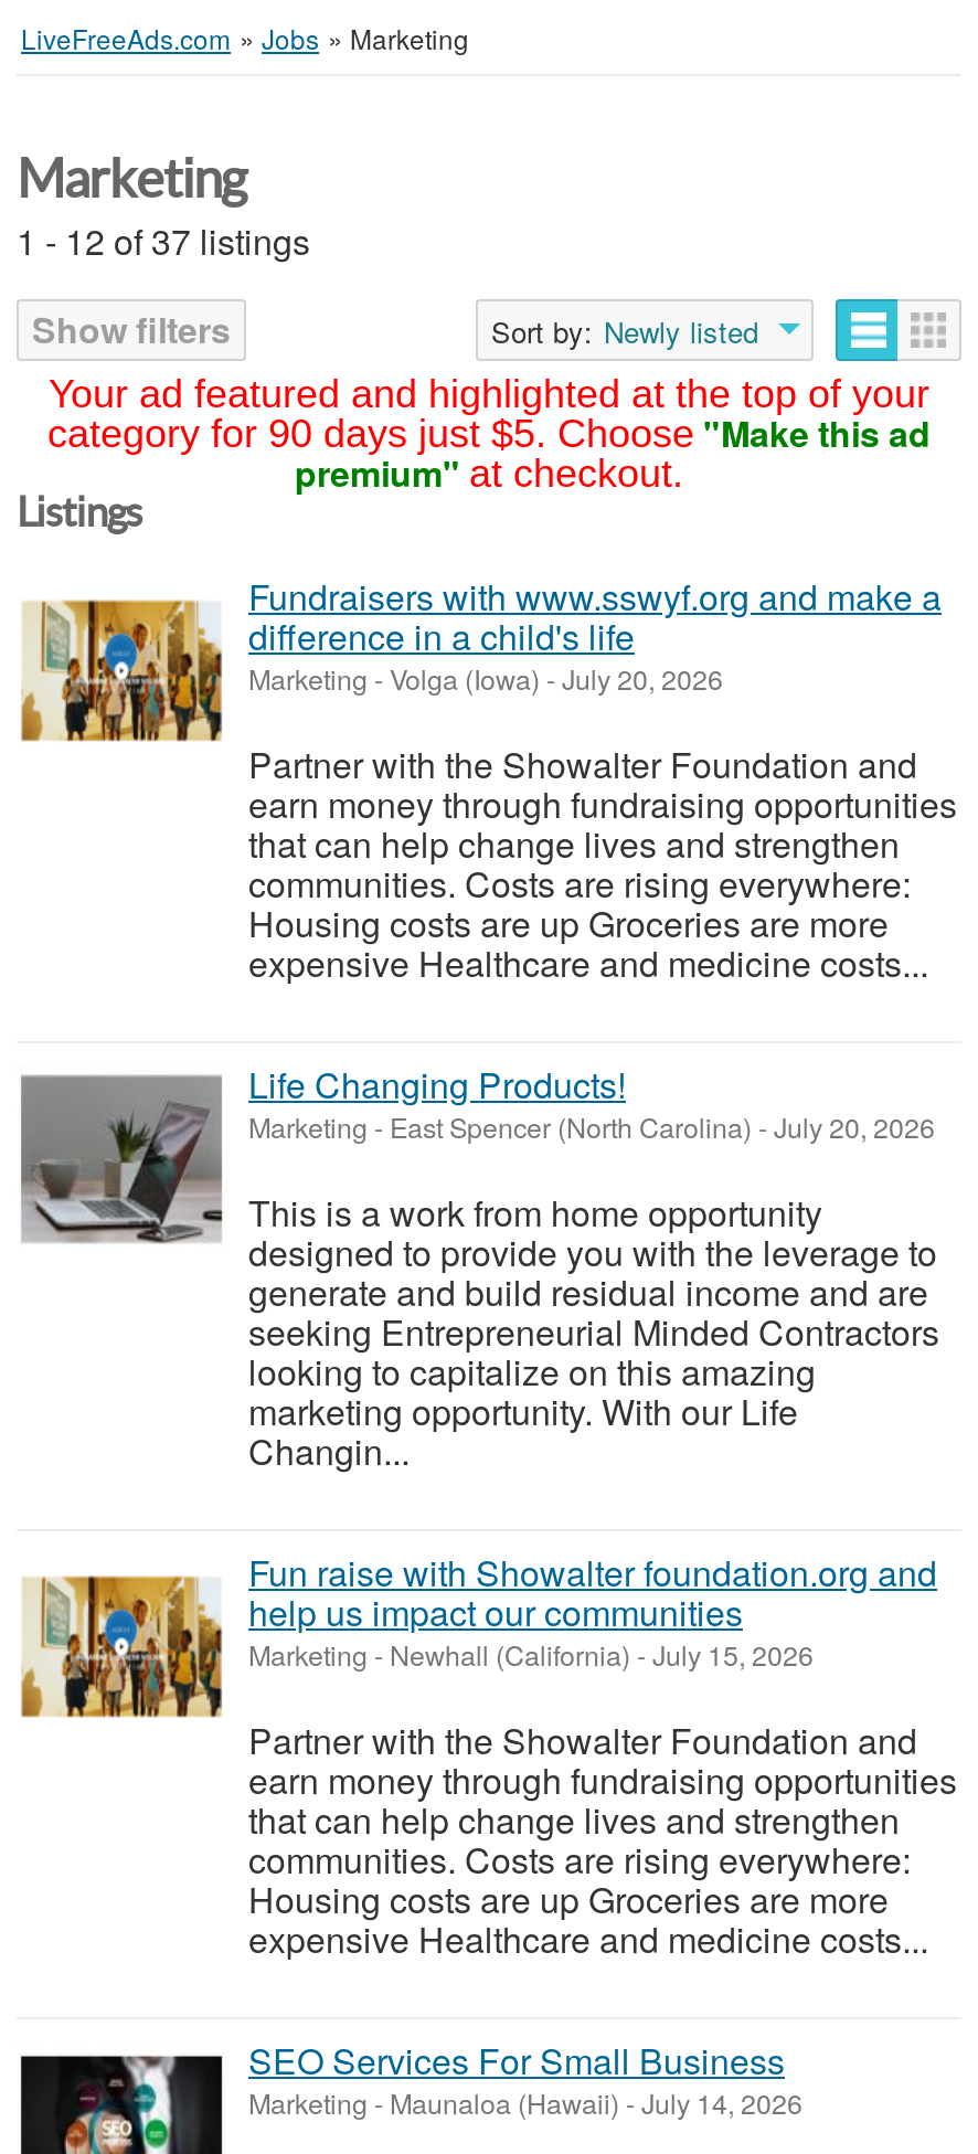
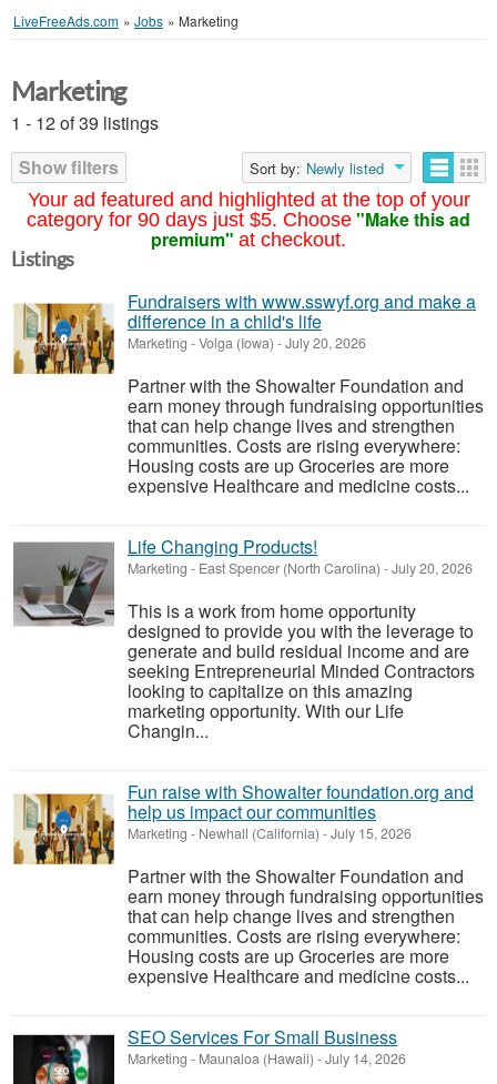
- 1 - 12 of 37 listings
+ 1 - 12 of 39 listings
